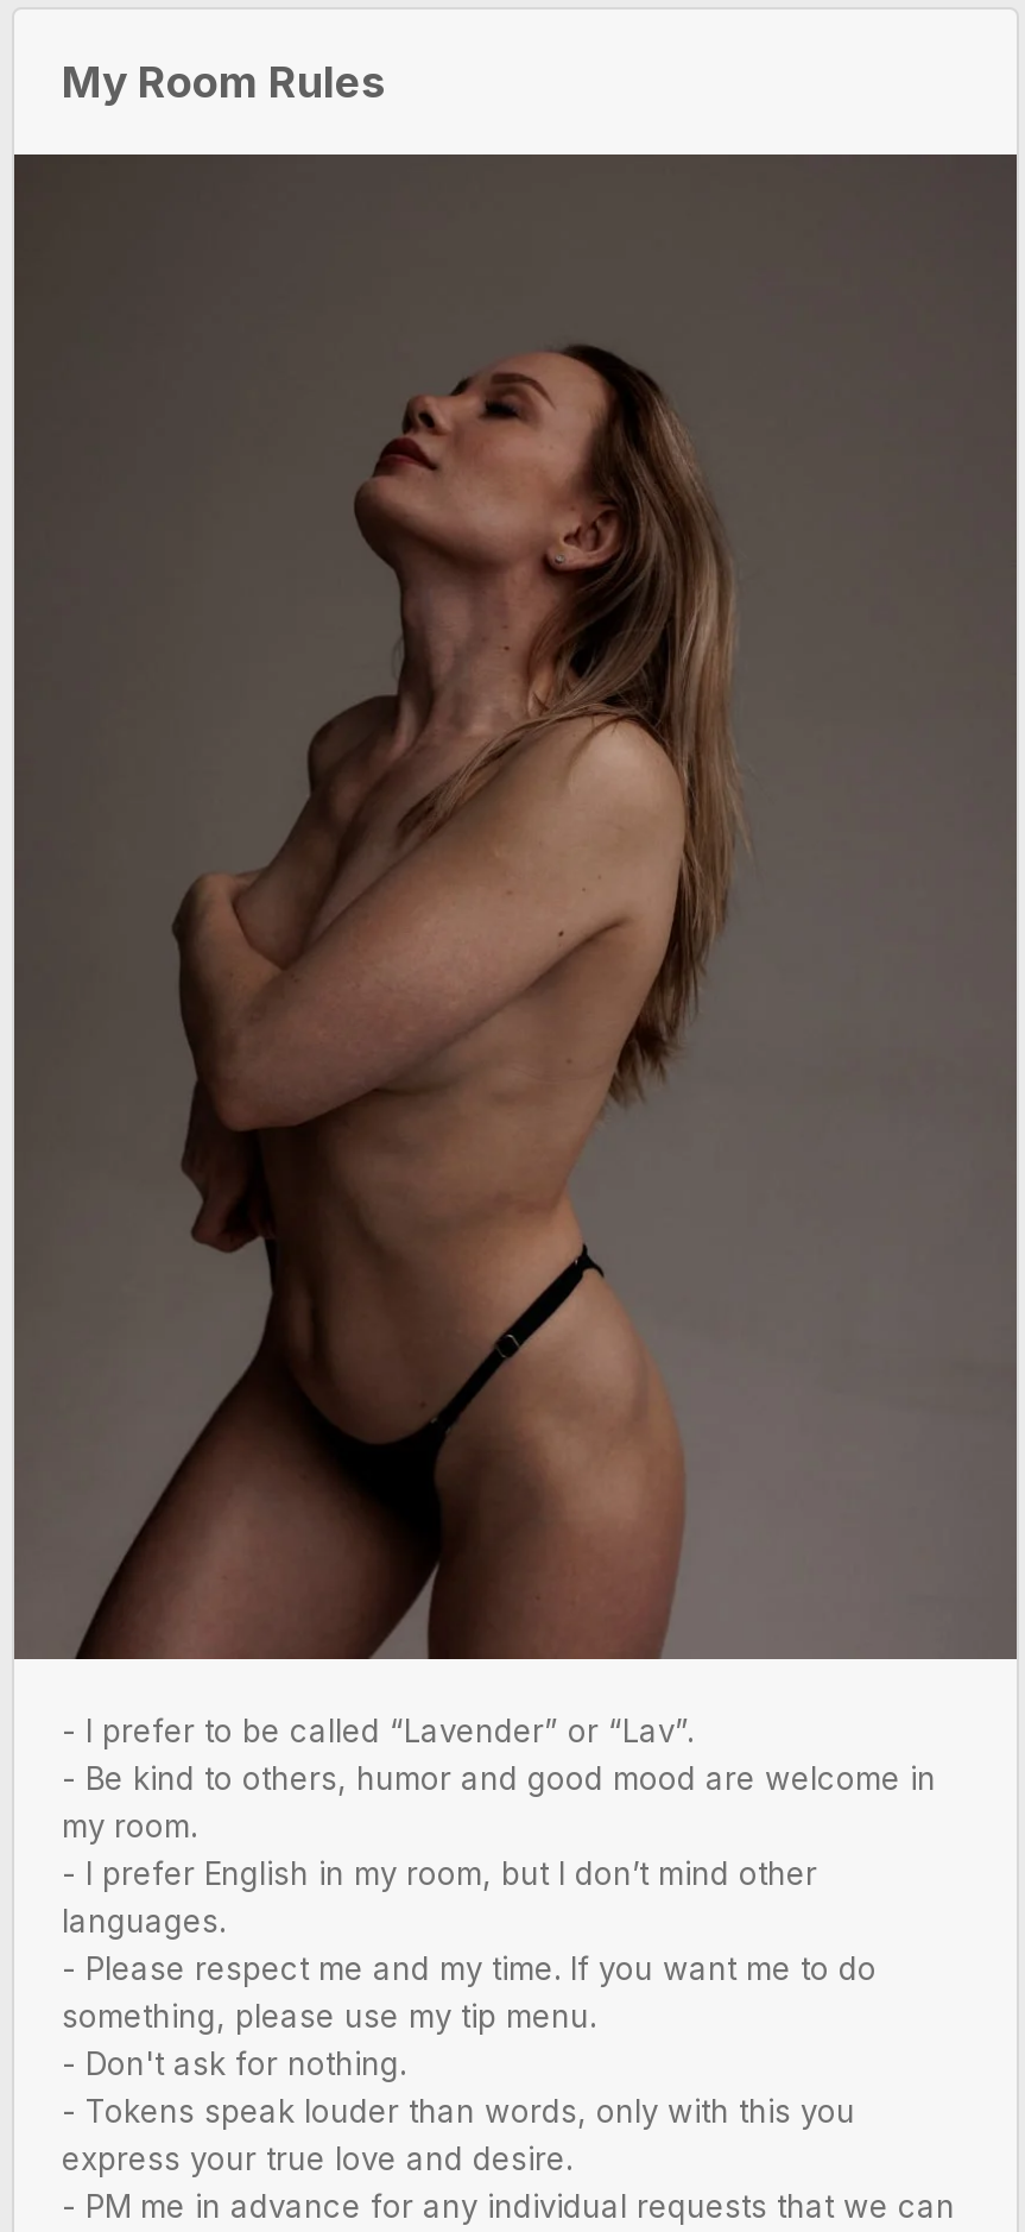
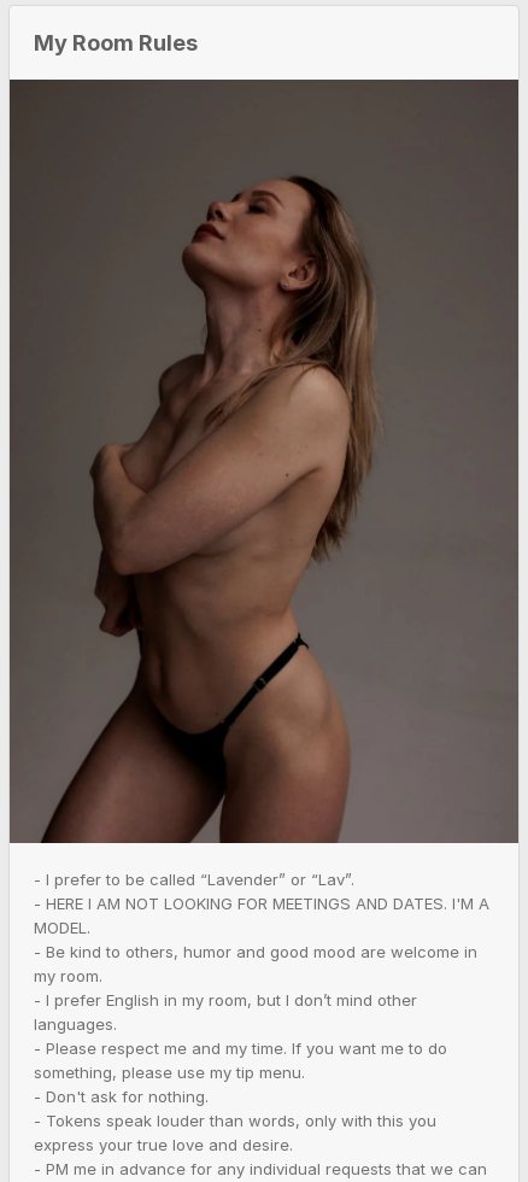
+ - HERE I AM NOT LOOKING FOR MEETINGS AND DATES. I'M A
+ MODEL.
